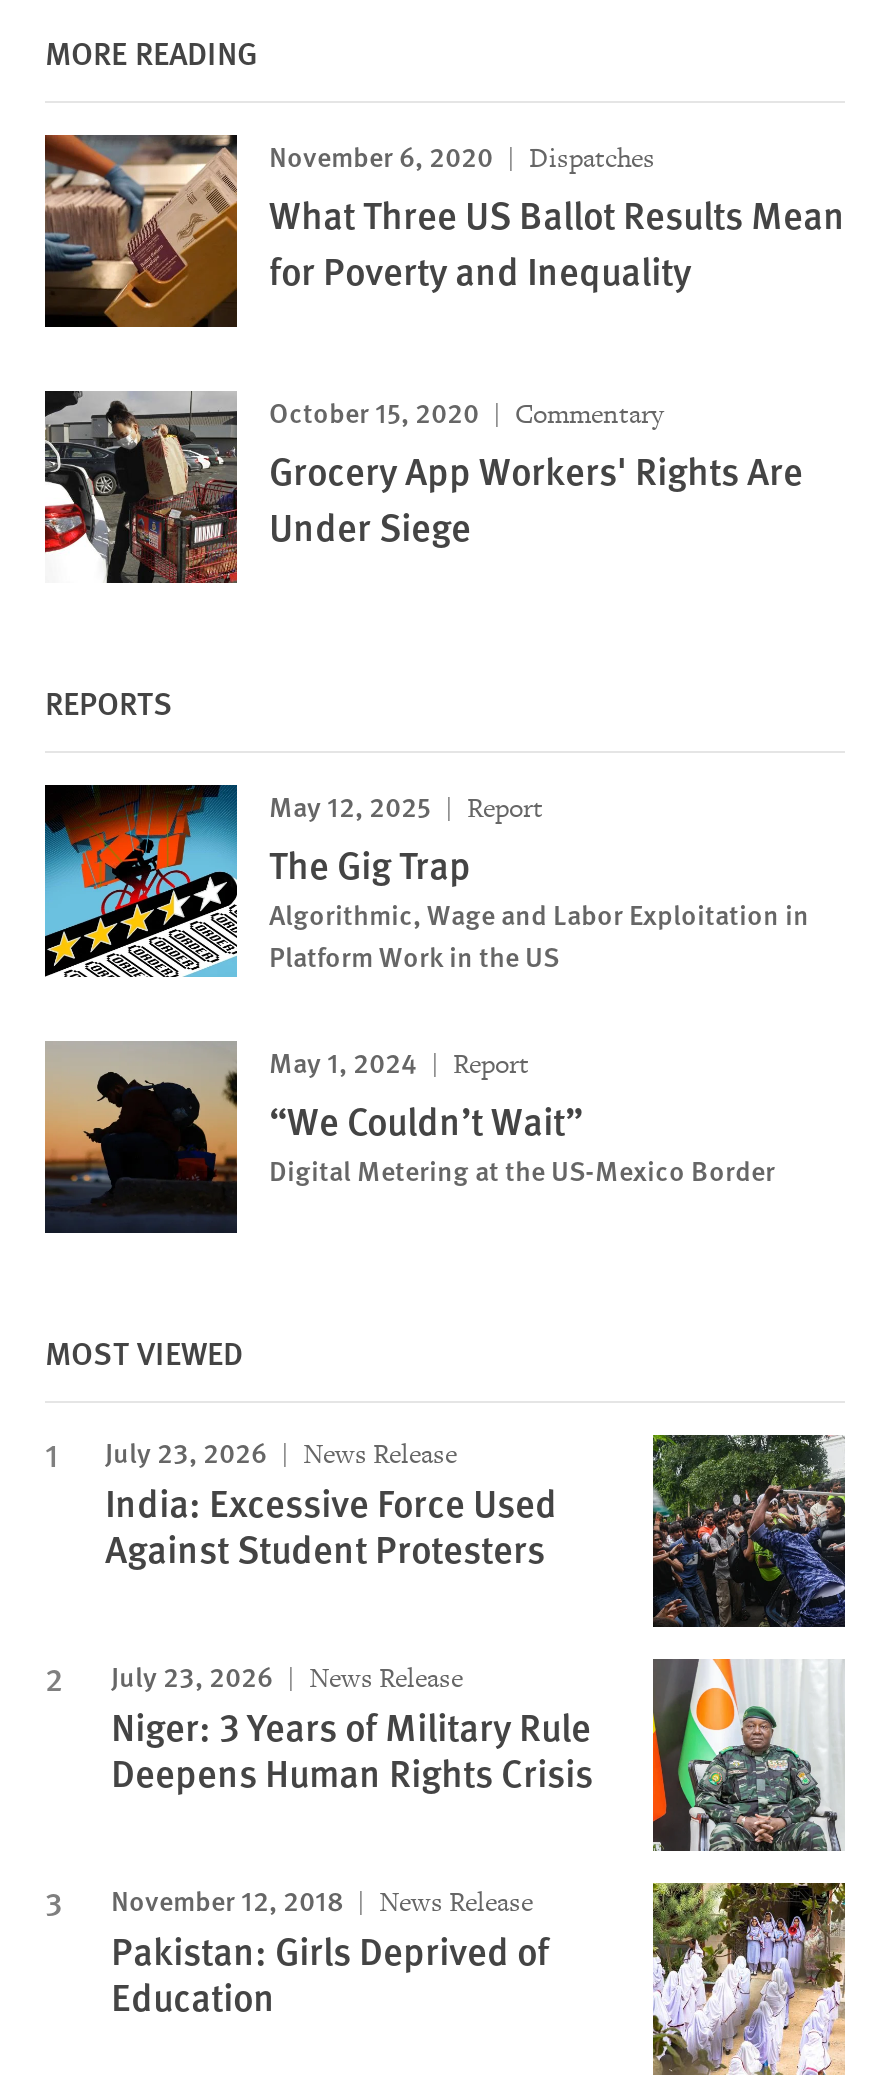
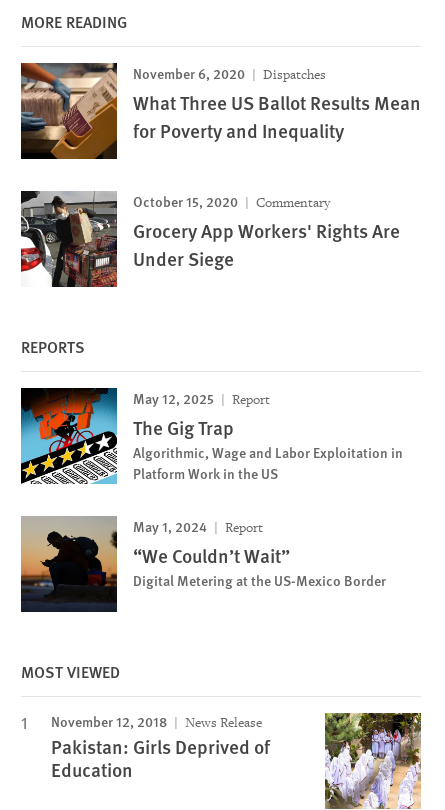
- [image]
- July 23, 2026
- News Release
- India: Excessive Force Used
- Against Student Protesters
- July 23, 2026
- News Release
- Niger: 3 Years of Military Rule
- Deepens Human Rights Crisis

- [image]
